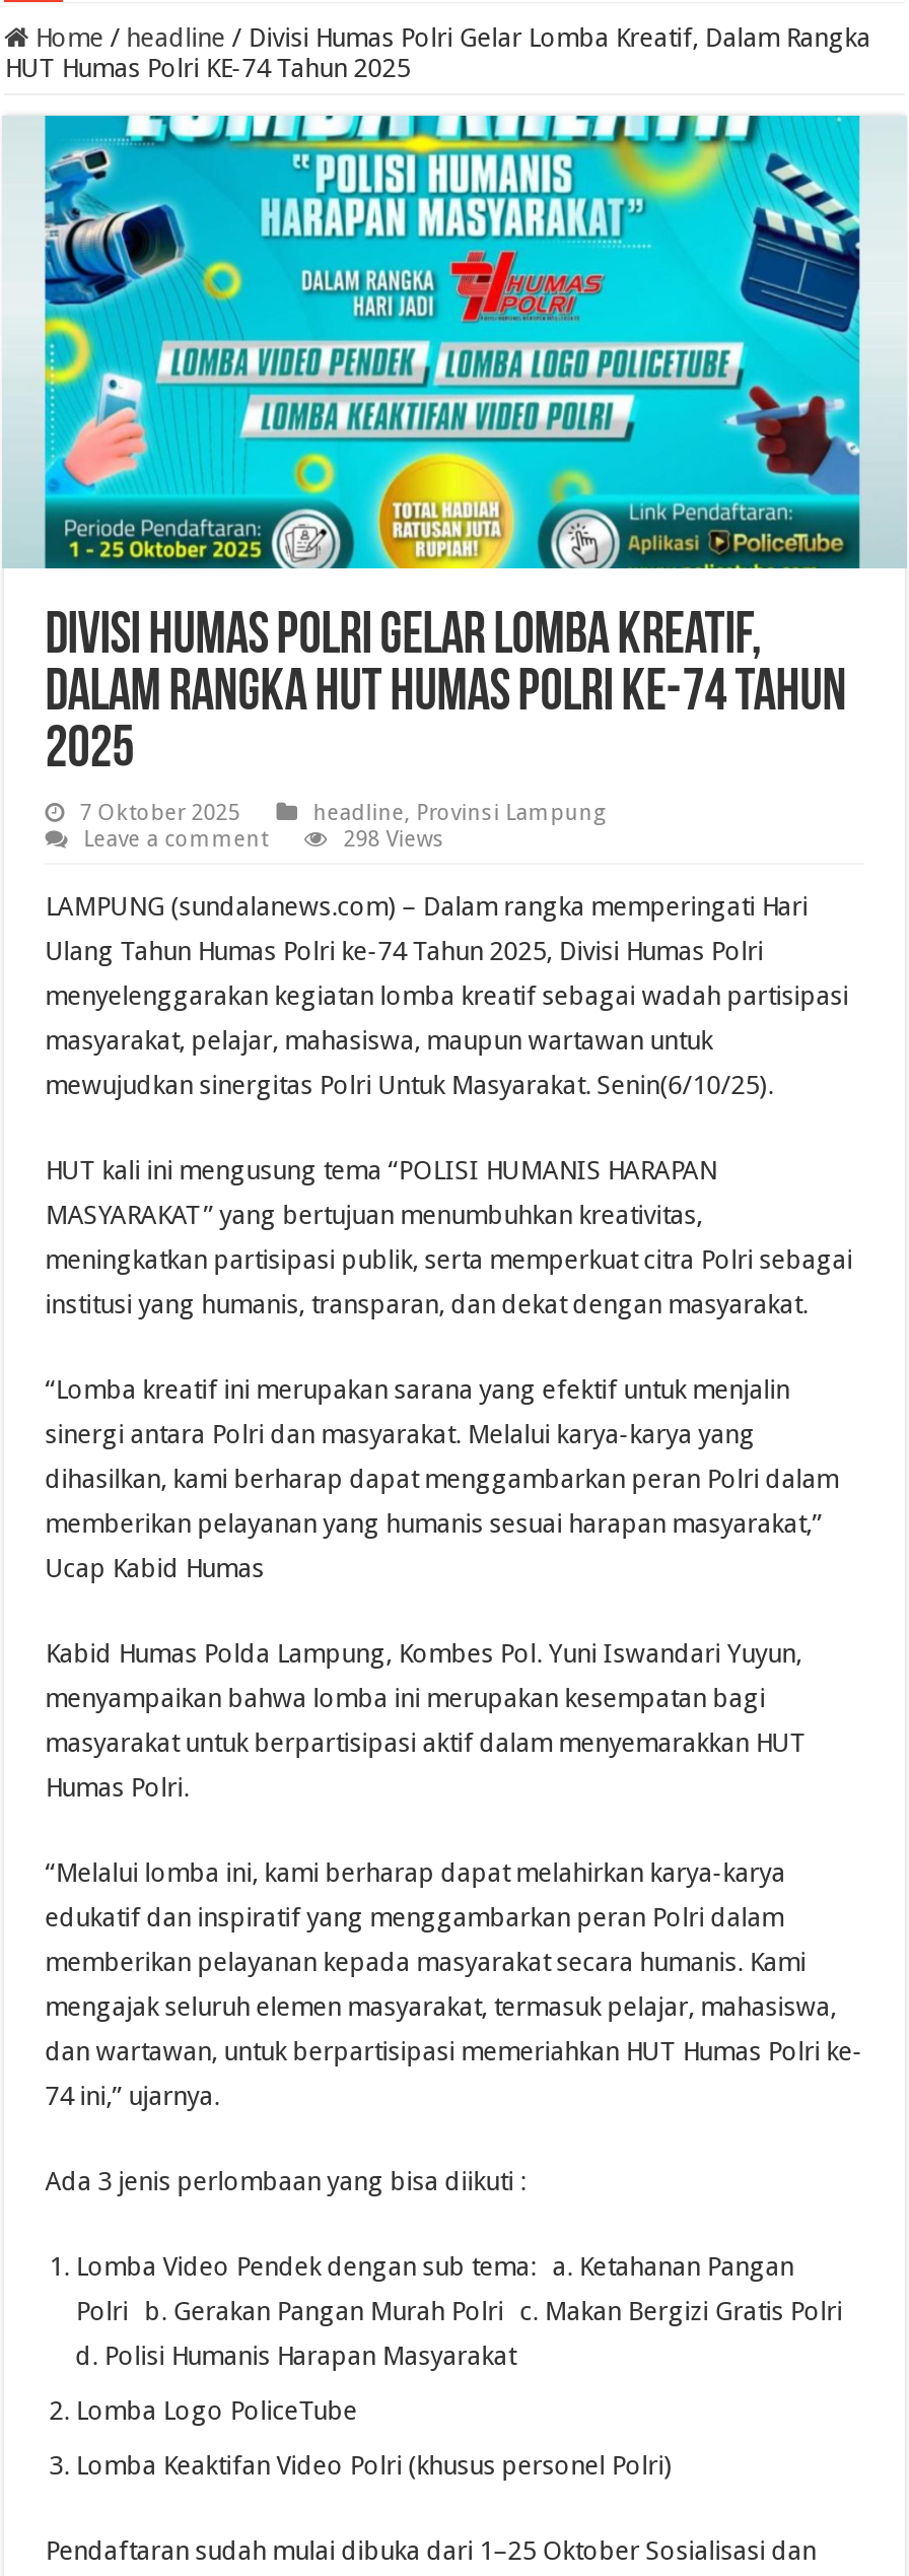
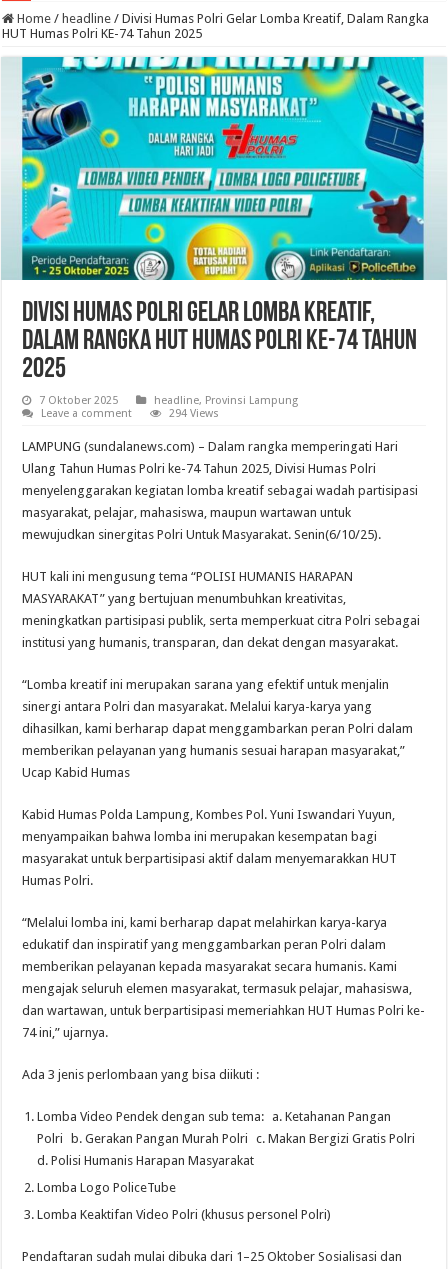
- 298 Views
+ 294 Views
